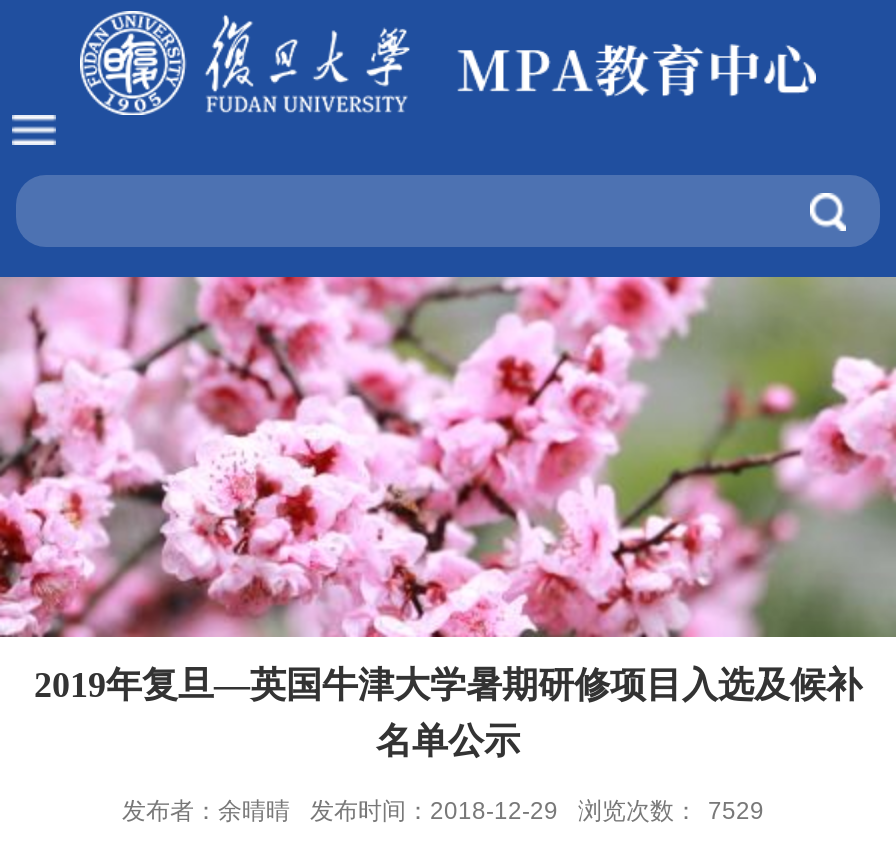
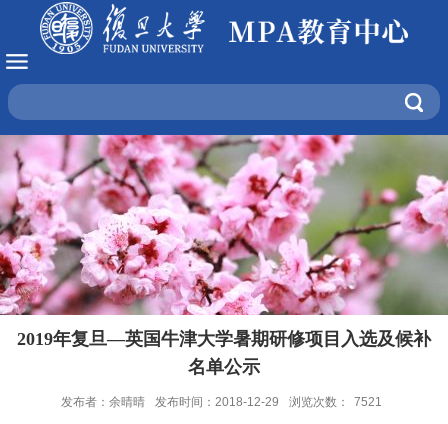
- 发布者：余晴晴 发布时间：2018-12-29 浏览次数： 7529
+ 发布者：余晴晴 发布时间：2018-12-29 浏览次数： 7521
